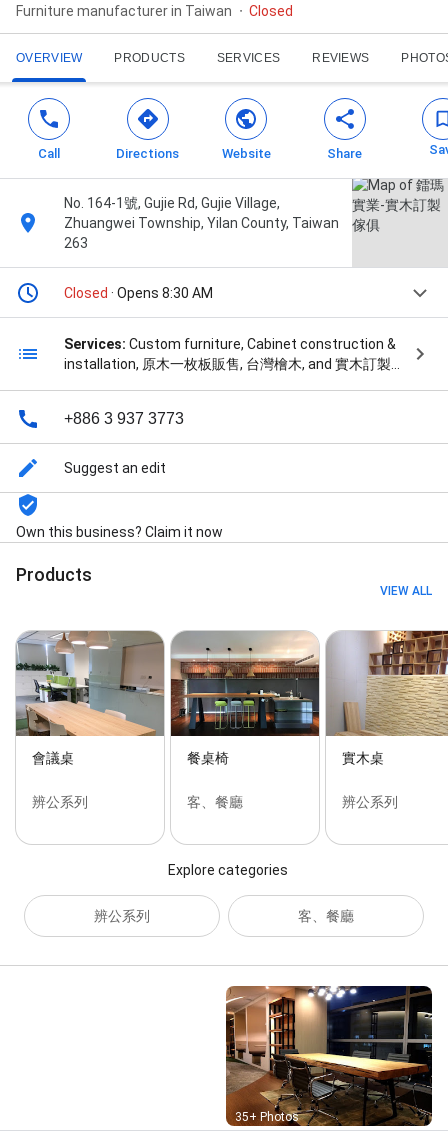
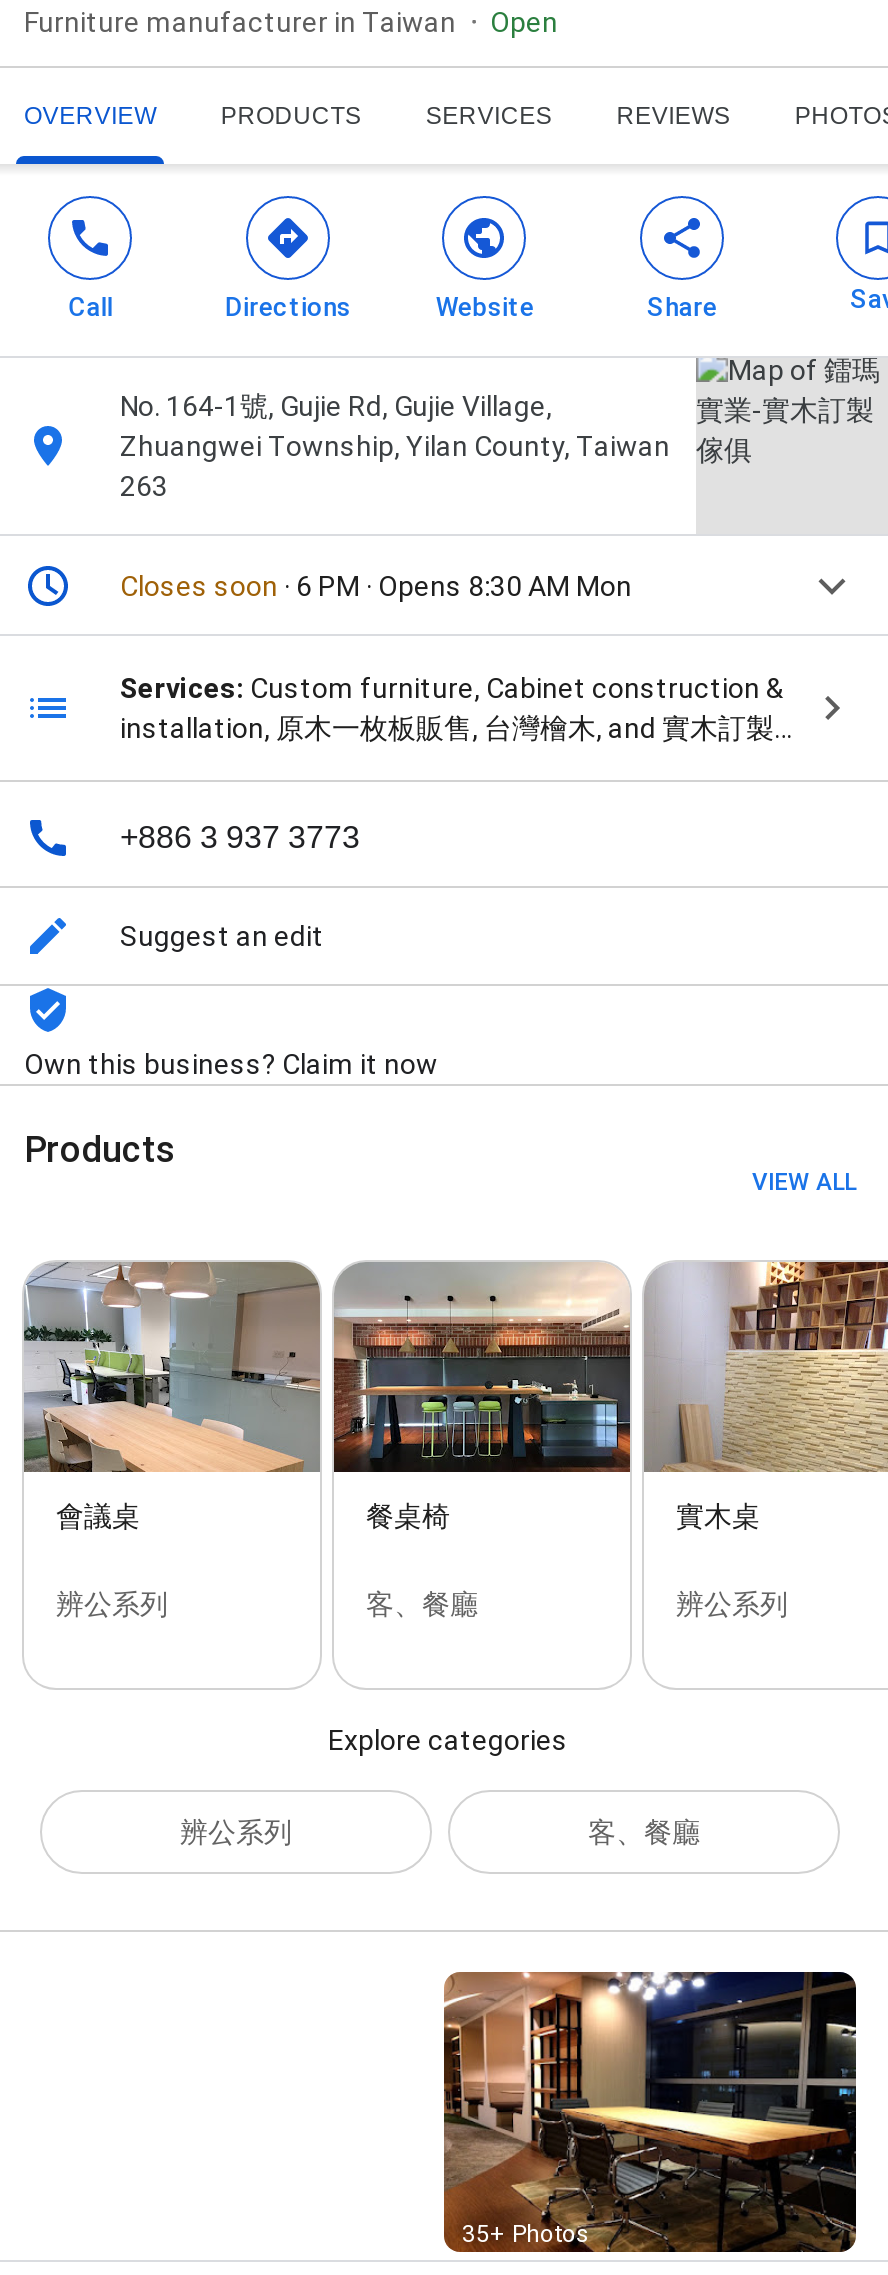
- Closed
+ Open

- Closed · Opens 8:30 AM
+ Closes soon · 6 PM · Opens 8:30 AM Mon
